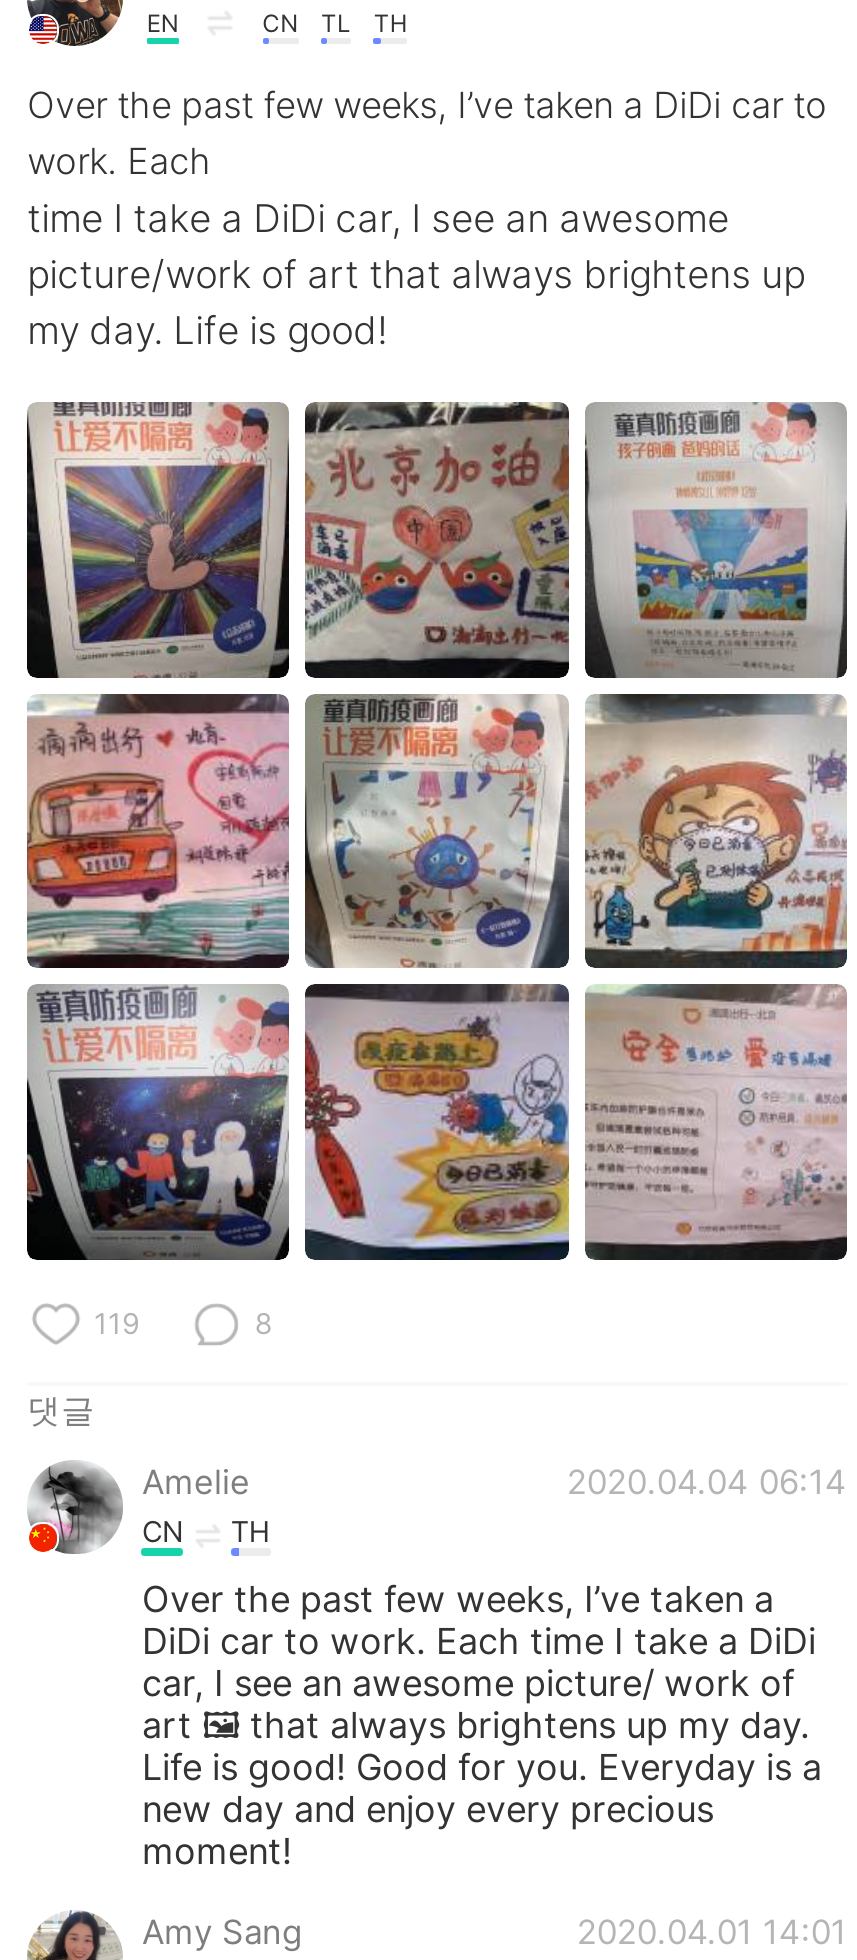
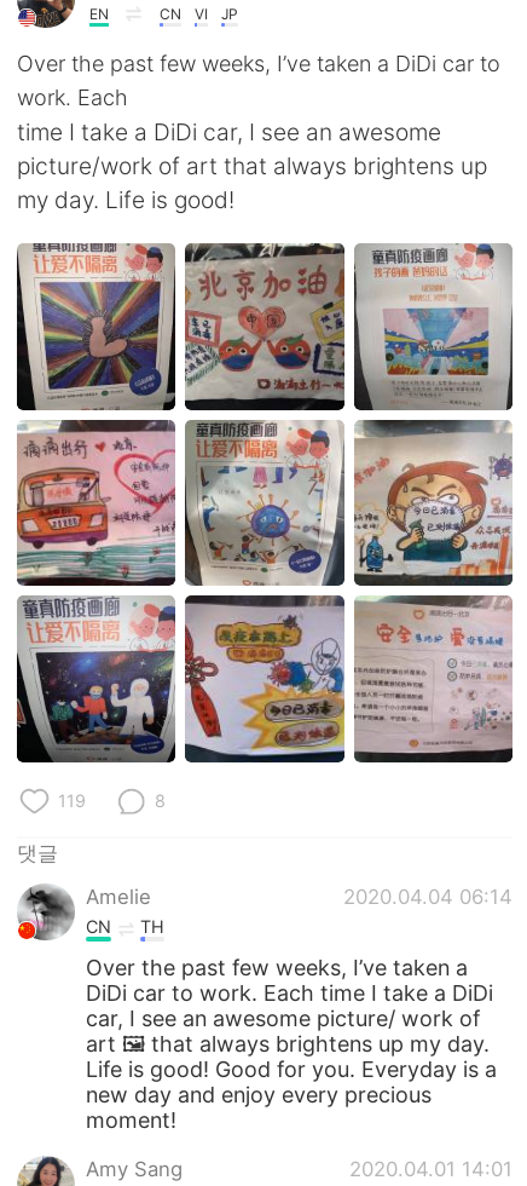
- TL
- TH
+ VI
+ JP
